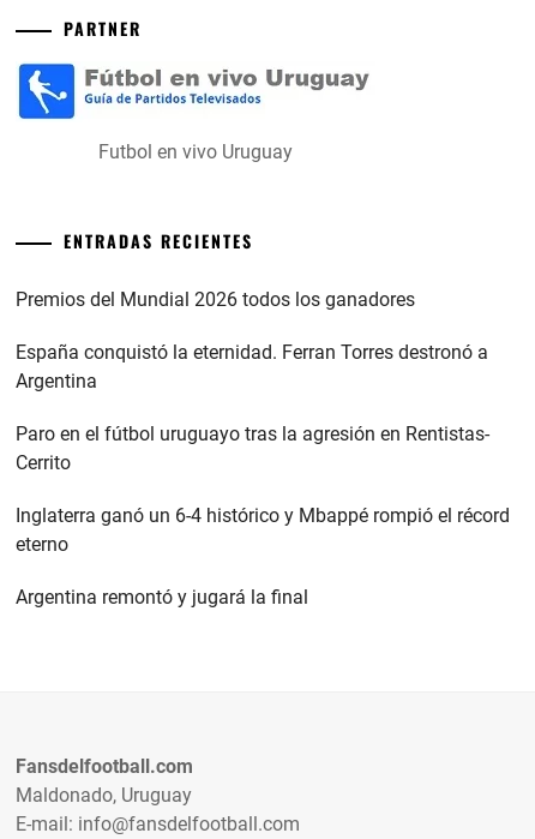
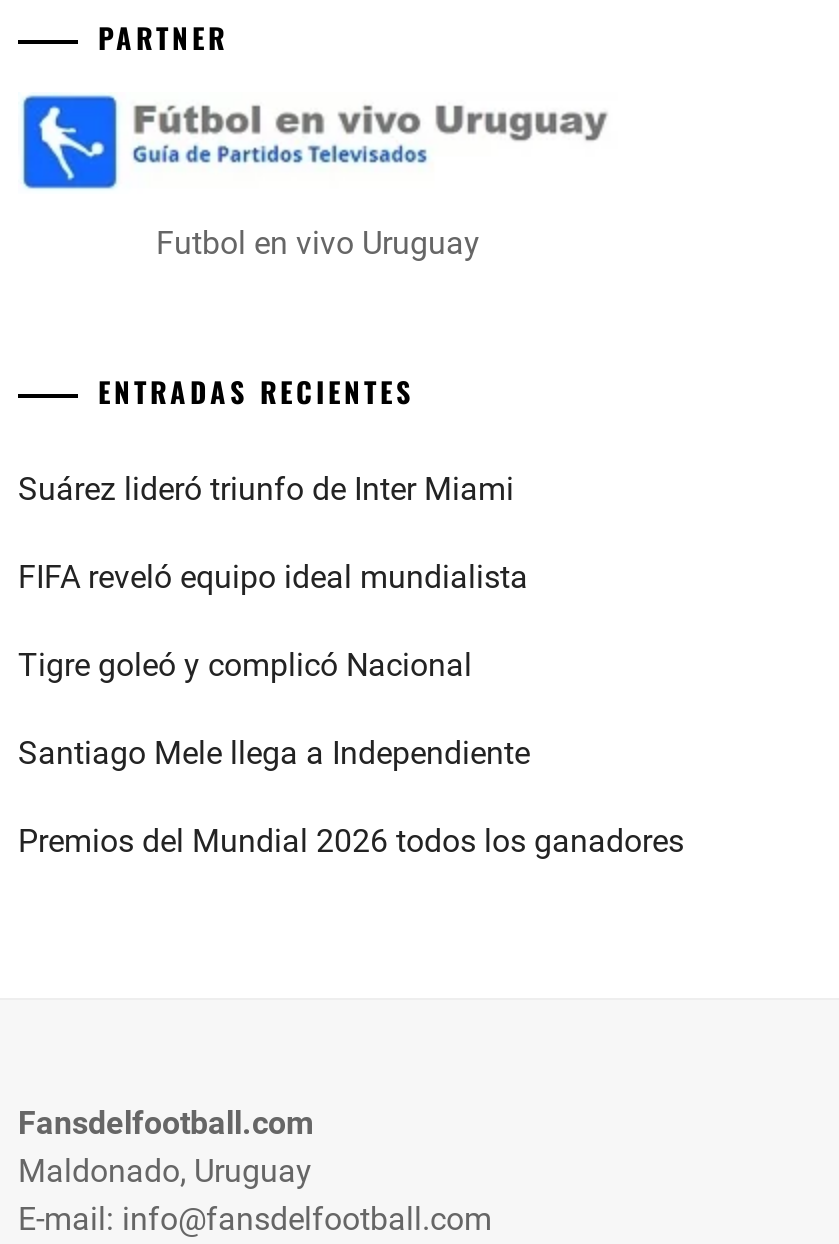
+ Suárez lideró triunfo de Inter Miami
+ FIFA reveló equipo ideal mundialista
+ Tigre goleó y complicó Nacional
+ Santiago Mele llega a Independiente

moved down: Premios del Mundial 2026 todos los ganadores

- España conquistó la eternidad. Ferran Torres destronó a
- Argentina
- Paro en el fútbol uruguayo tras la agresión en Rentistas-
- Cerrito
- Inglaterra ganó un 6-4 histórico y Mbappé rompió el récord
- eterno
- Argentina remontó y jugará la final
